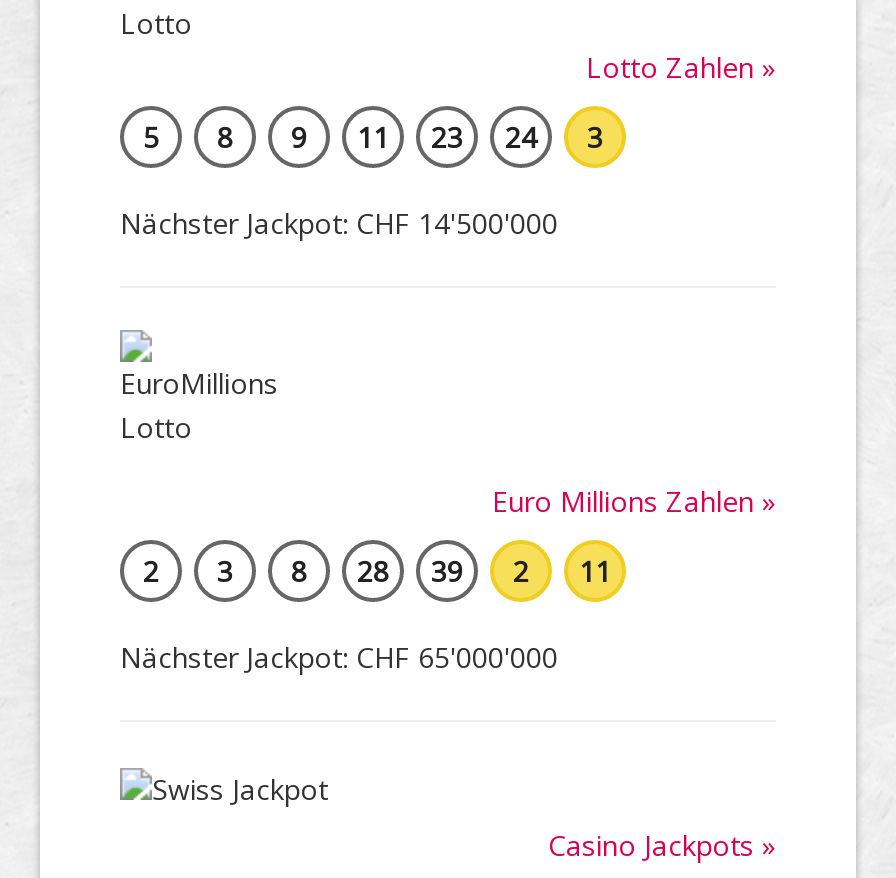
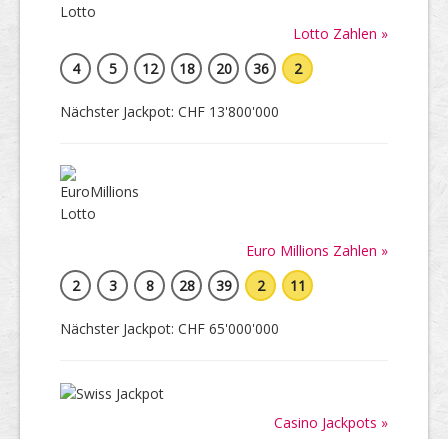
- 8
- 9
- 11
- 23
- 24
- 3
+ 12
+ 18
+ 20
+ 36
+ 2

+ 4

- Nächster Jackpot: CHF 14'500'000
+ Nächster Jackpot: CHF 13'800'000
